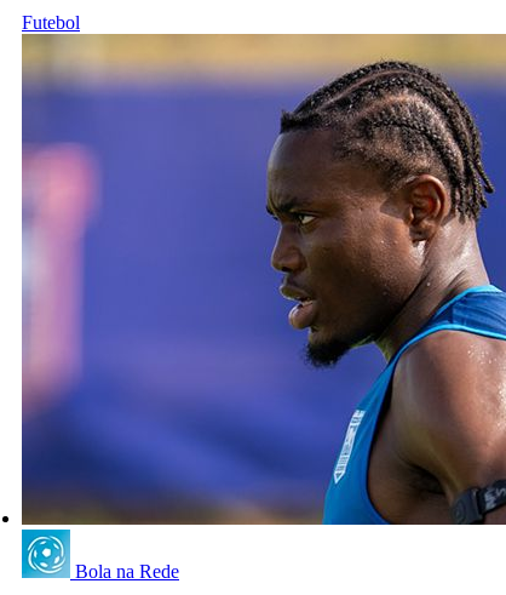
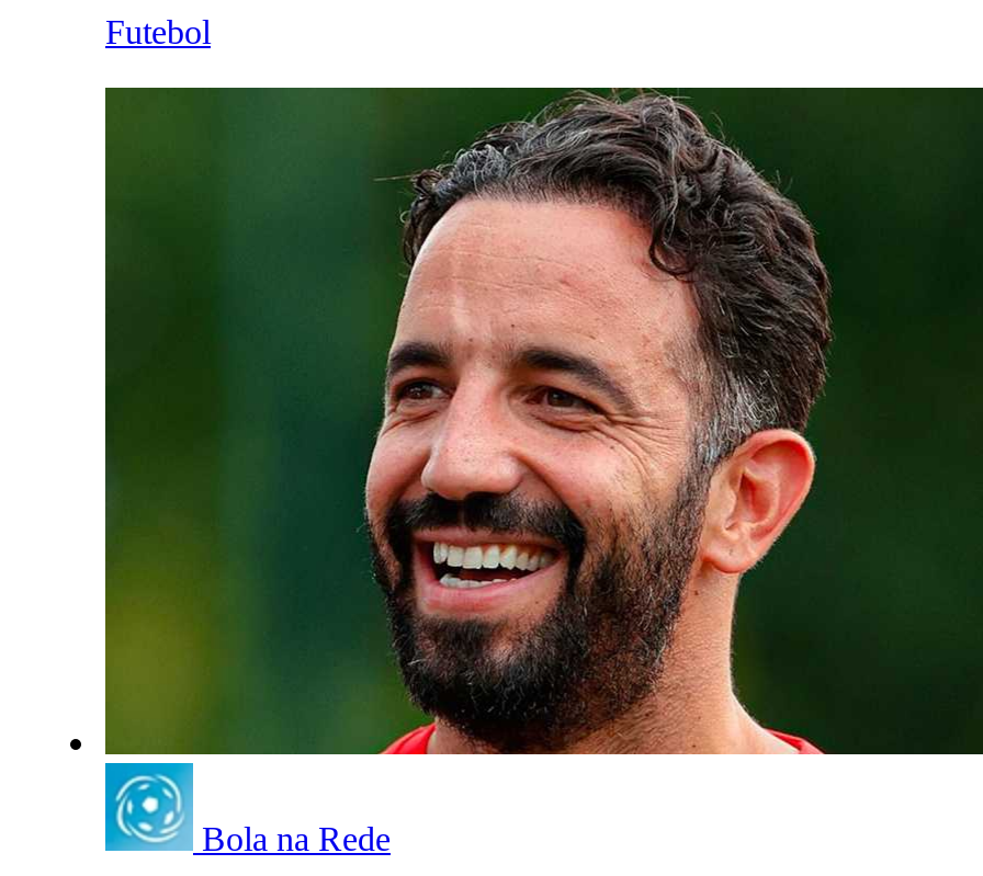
- [image]
+ [image]
